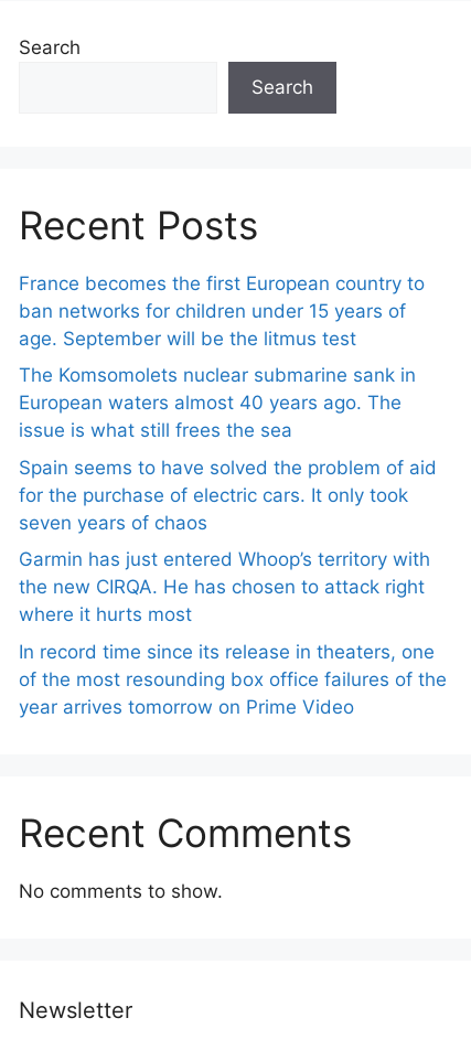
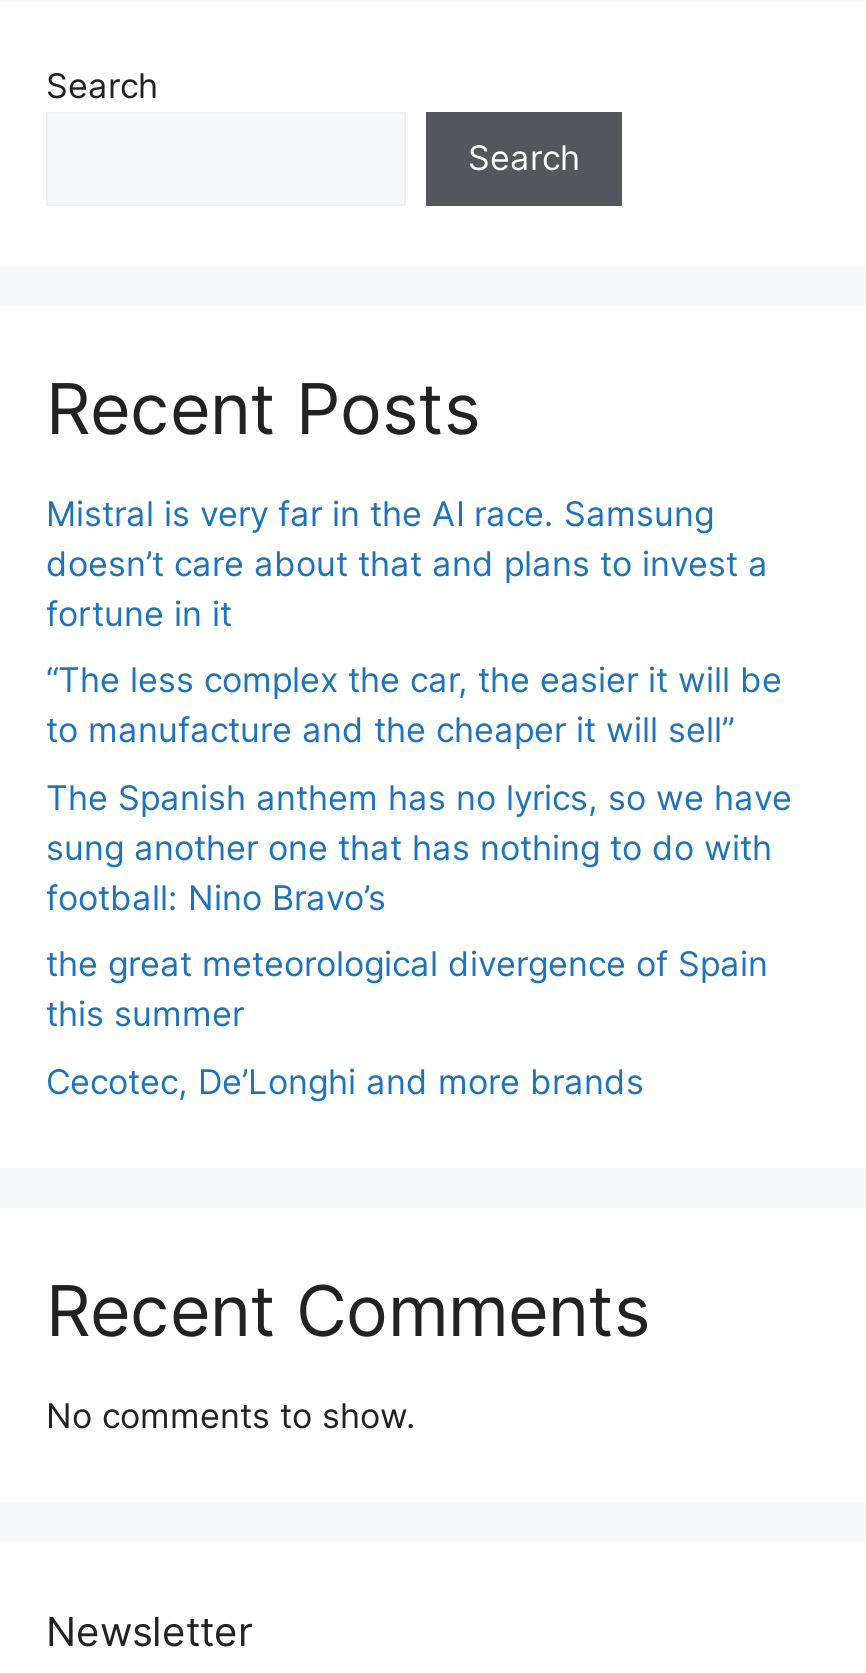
- France becomes the first European country to
- ban networks for children under 15 years of
- age. September will be the litmus test
+ Mistral is very far in the AI race. Samsung
+ doesn’t care about that and plans to invest a
+ fortune in it

- The Komsomolets nuclear submarine sank in
- European waters almost 40 years ago. The
- issue is what still frees the sea
+ “The less complex the car, the easier it will be
+ to manufacture and the cheaper it will sell”

- Spain seems to have solved the problem of aid
- for the purchase of electric cars. It only took
- seven years of chaos
+ The Spanish anthem has no lyrics, so we have
+ sung another one that has nothing to do with
+ football: Nino Bravo’s

- Garmin has just entered Whoop’s territory with
- the new CIRQA. He has chosen to attack right
- where it hurts most
+ the great meteorological divergence of Spain
+ this summer

- In record time since its release in theaters, one
- of the most resounding box office failures of the
- year arrives tomorrow on Prime Video
+ Cecotec, De’Longhi and more brands
